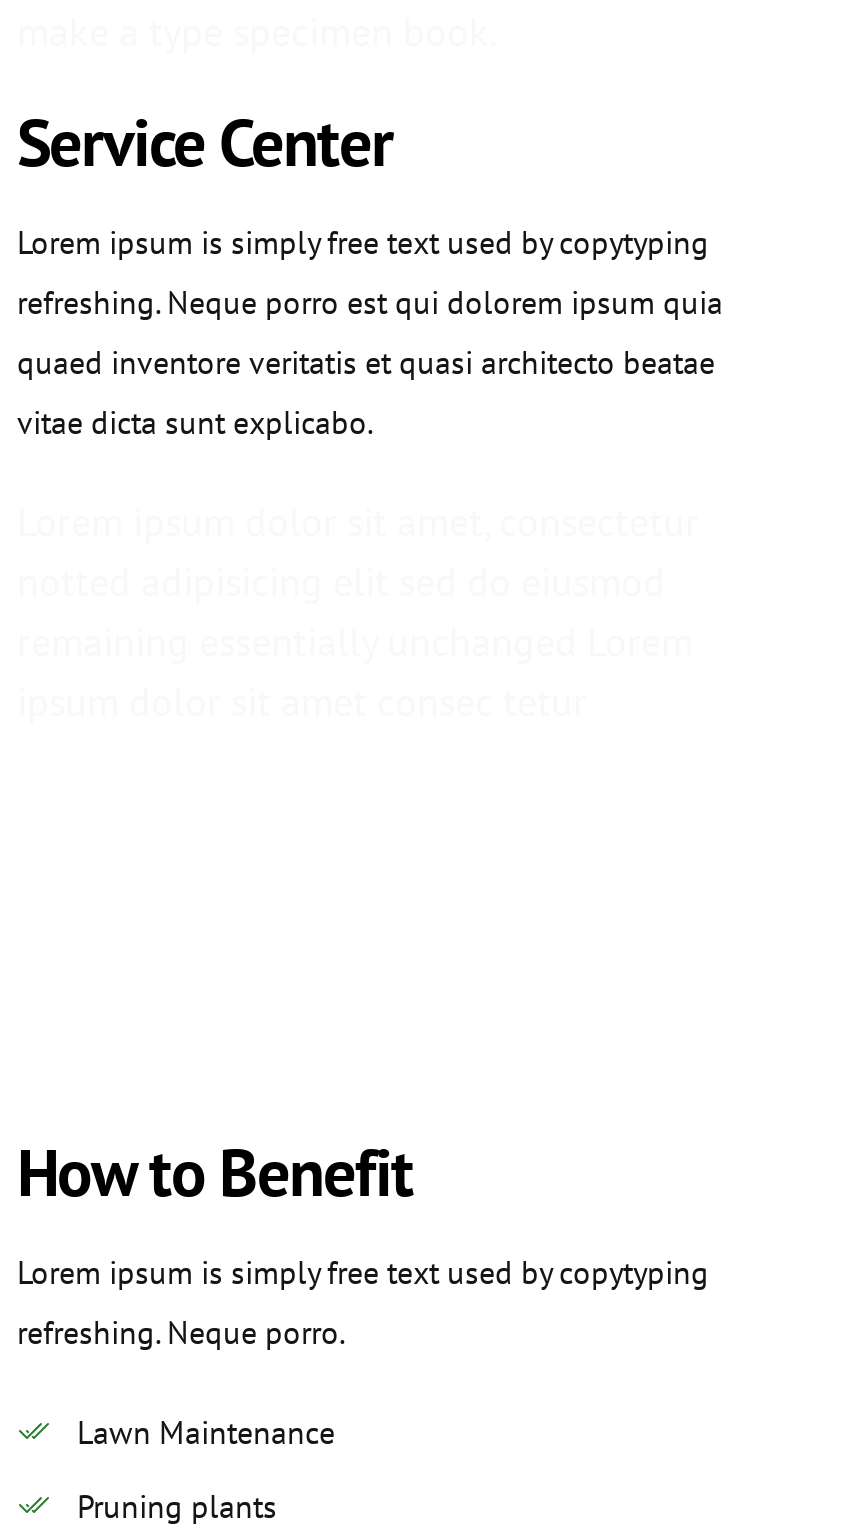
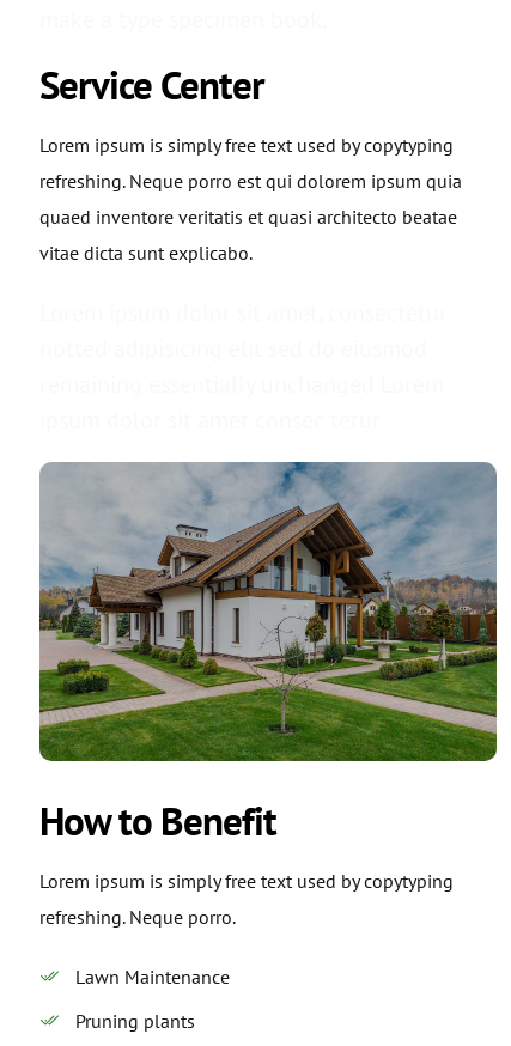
+ [image]
